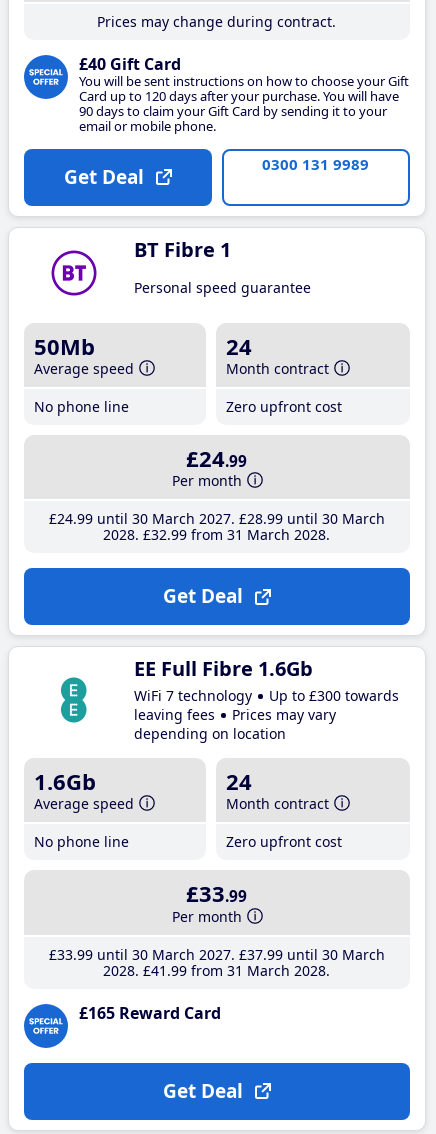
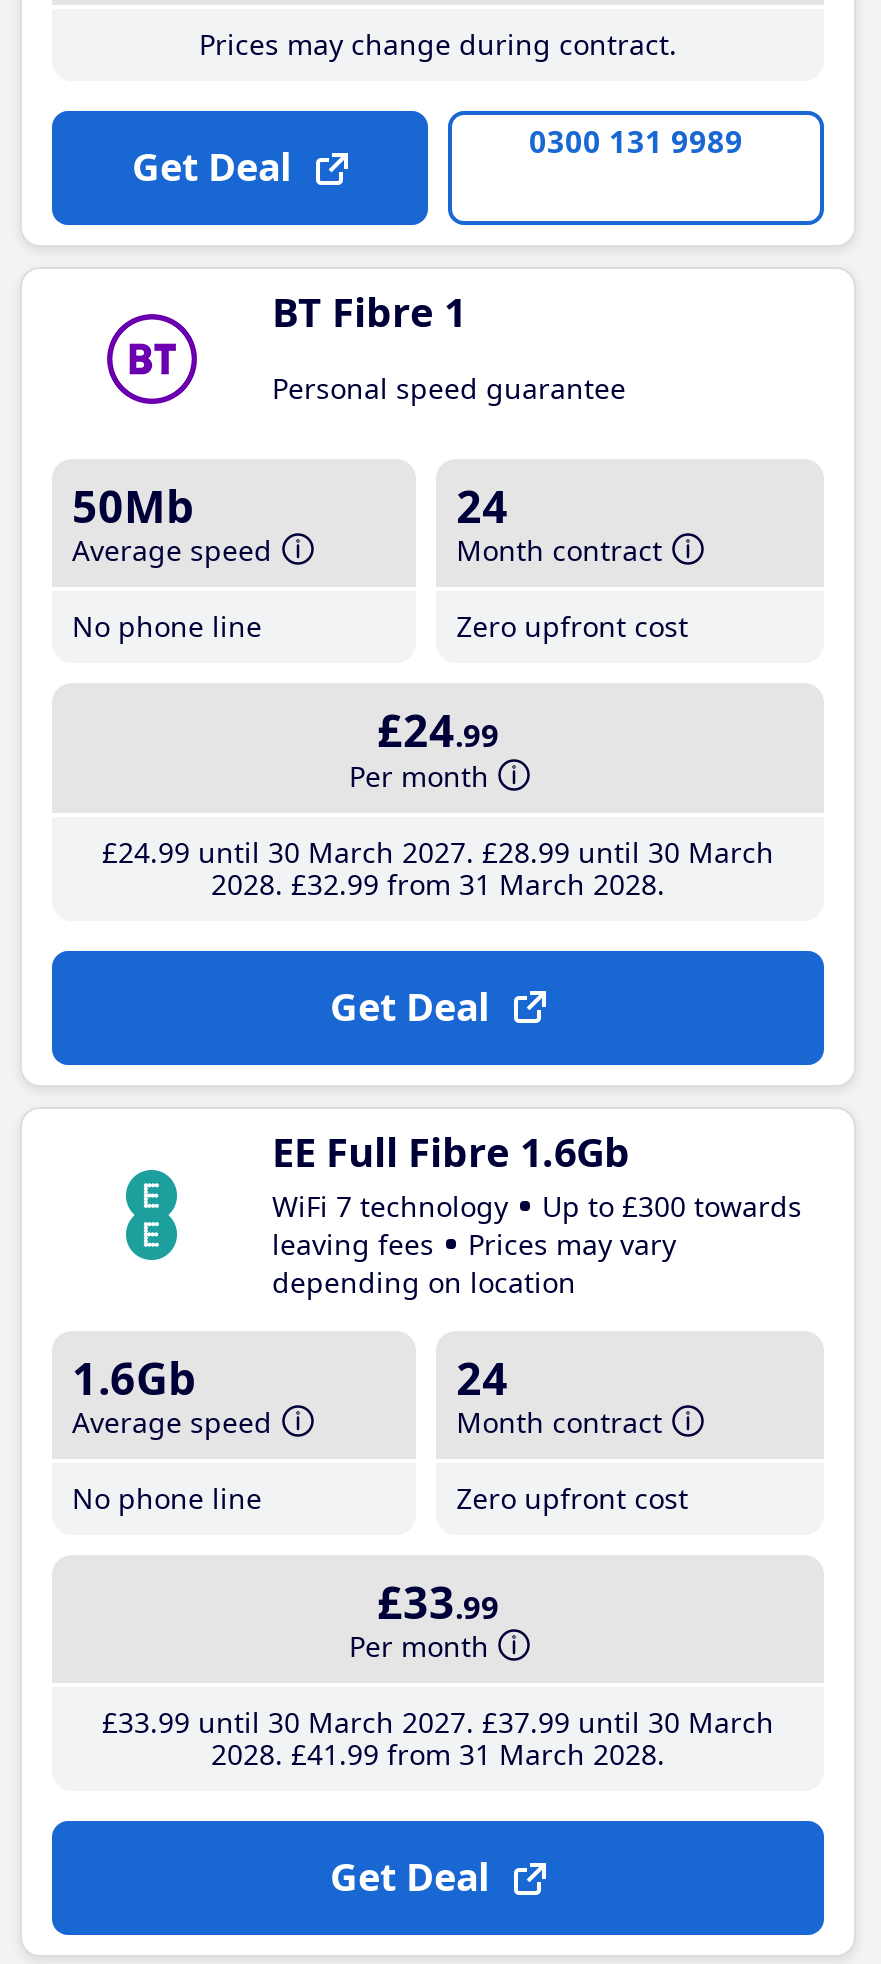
- [image]
- £40 Gift Card
- You will be sent instructions on how to choose your Gift
- Card up to 120 days after your purchase. You will have
- 90 days to claim your Gift Card by sending it to your
- email or mobile phone.

- [image]
- £165 Reward Card
